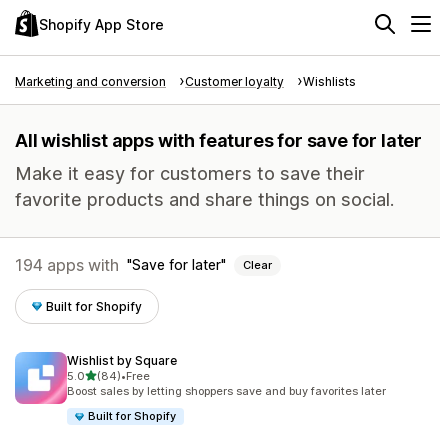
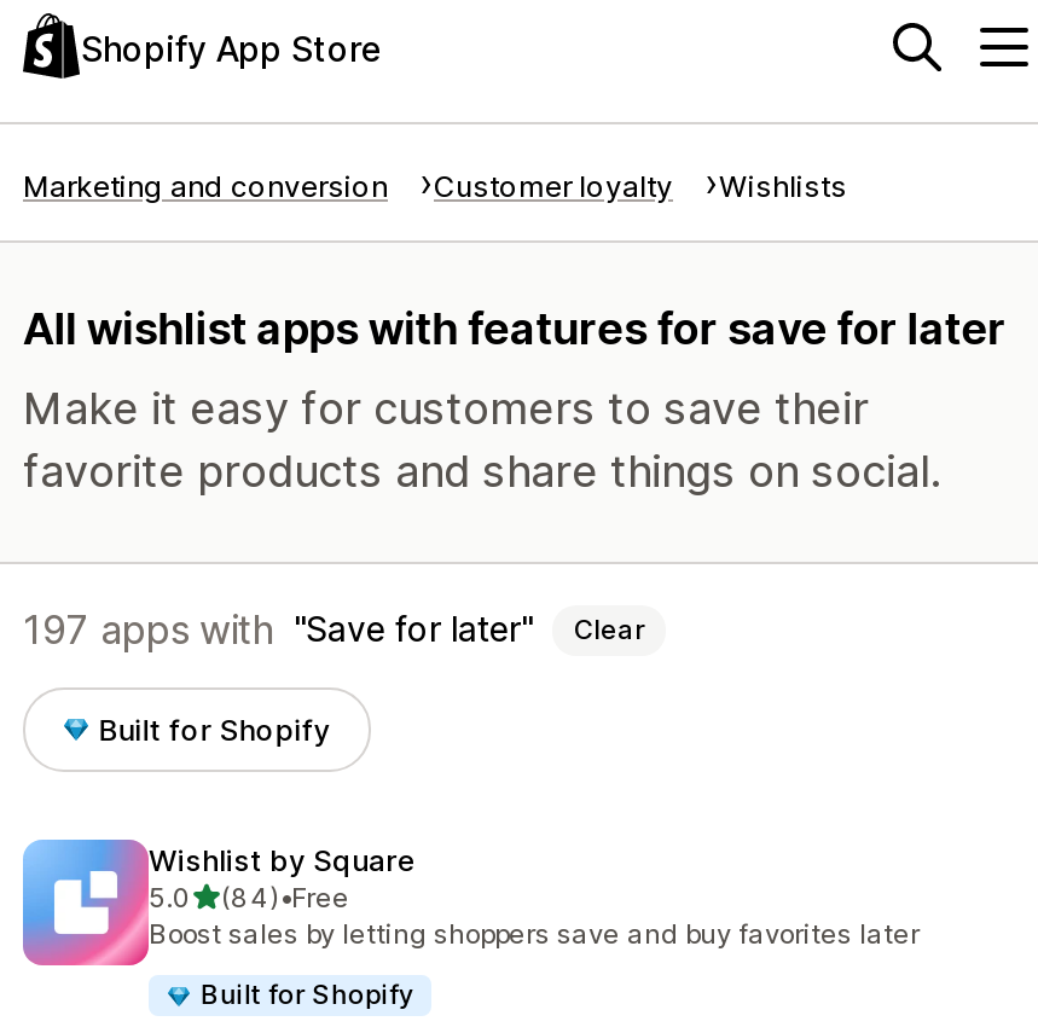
- 194 apps with Save for later Clear
+ 197 apps with Save for later Clear
